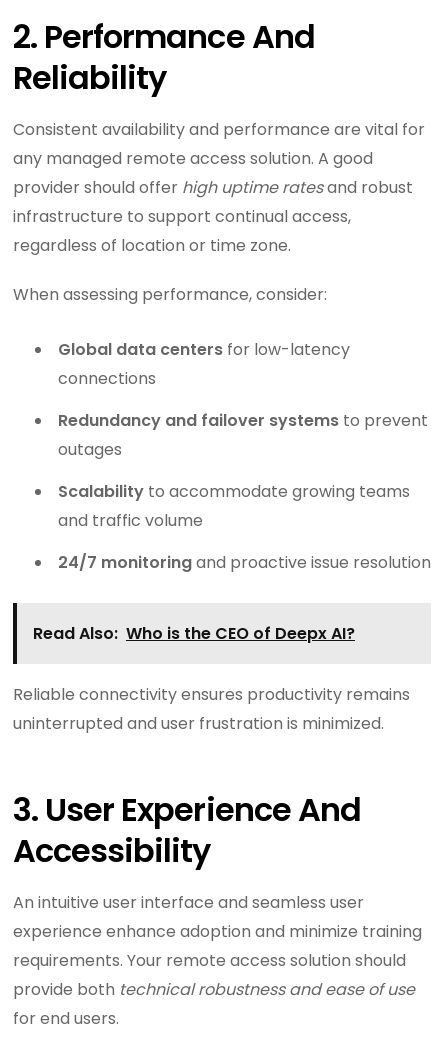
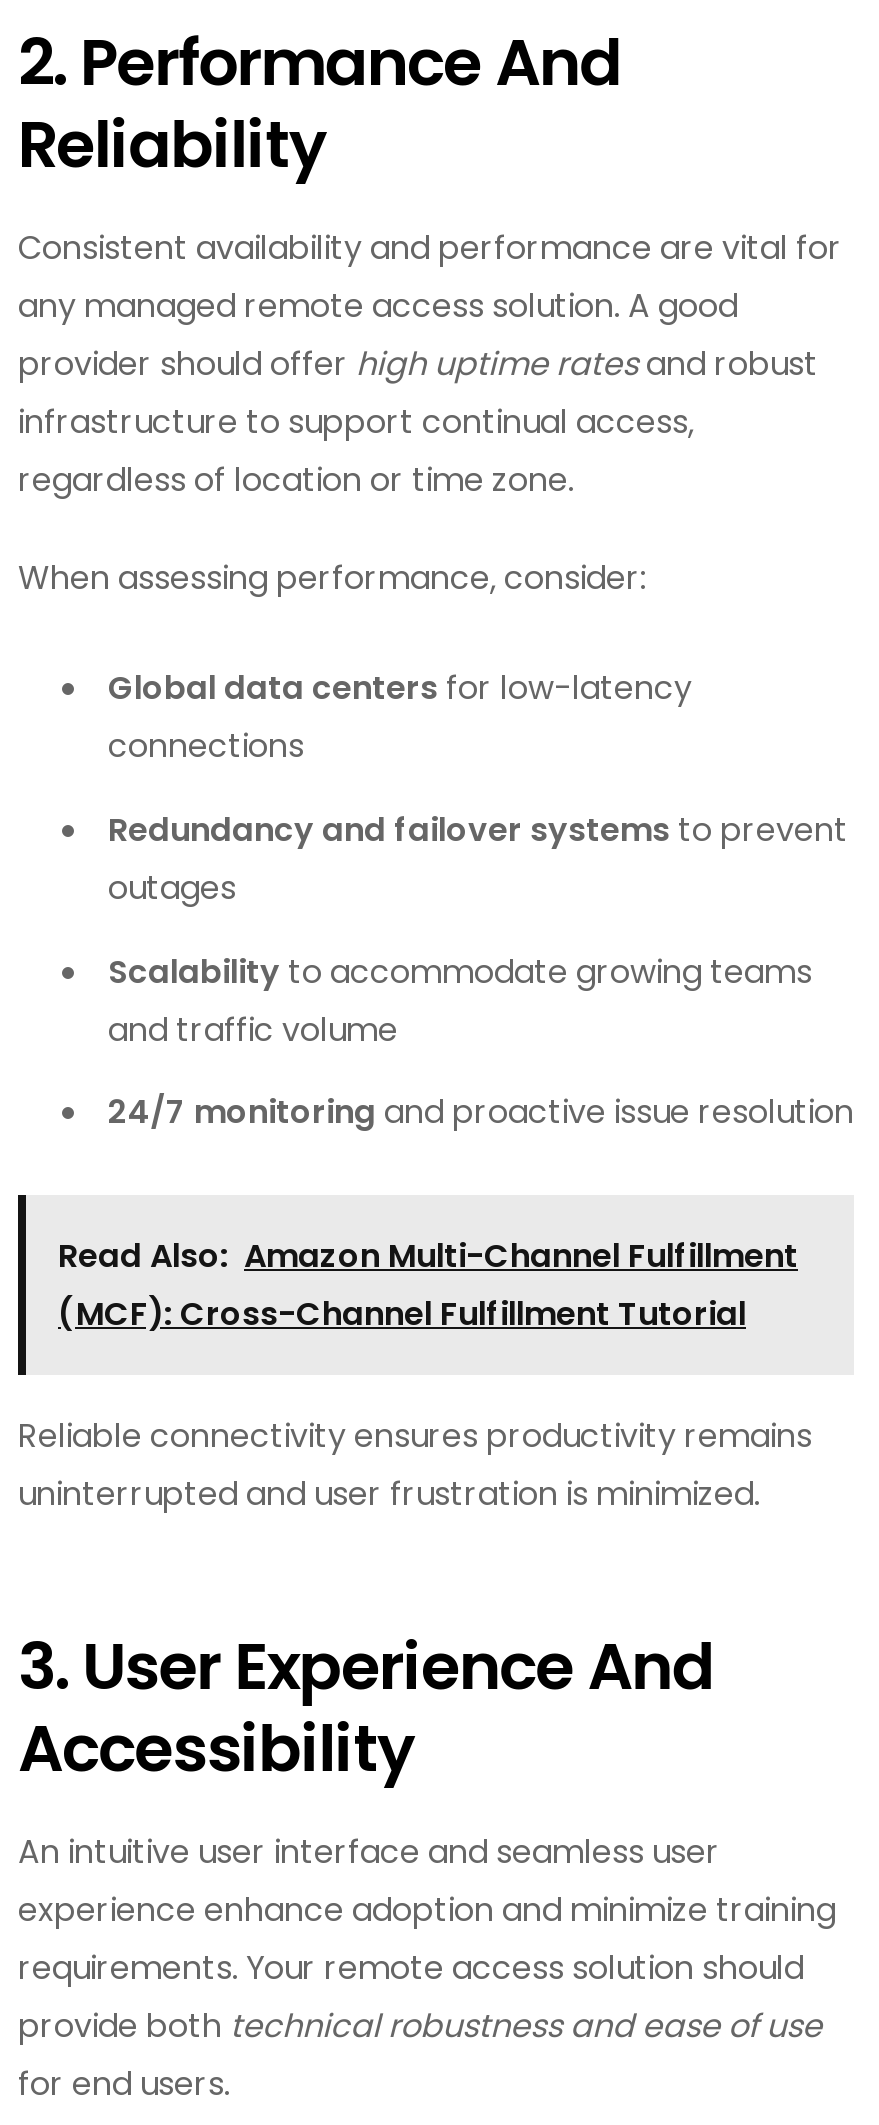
- Read Also: Who is the CEO of Deepx AI?
+ Read Also: Amazon Multi-Channel Fulfillment
+ (MCF): Cross-Channel Fulfillment Tutorial
